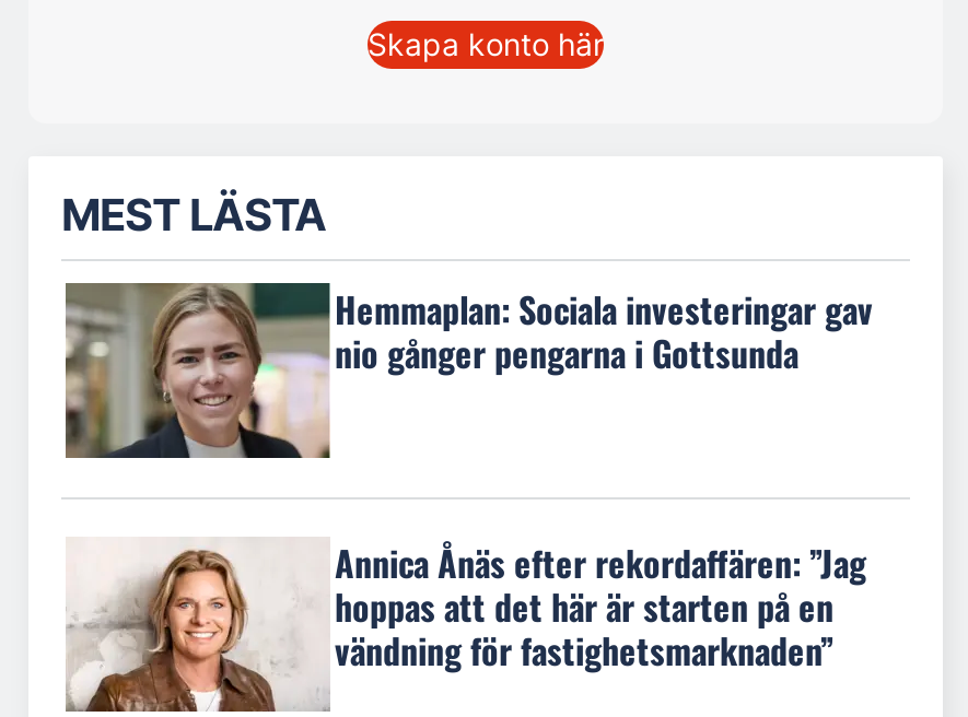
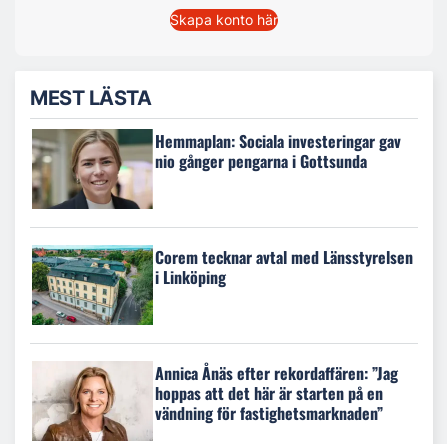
+ [image]
+ Corem tecknar avtal med Länsstyrelsen
+ i Linköping
